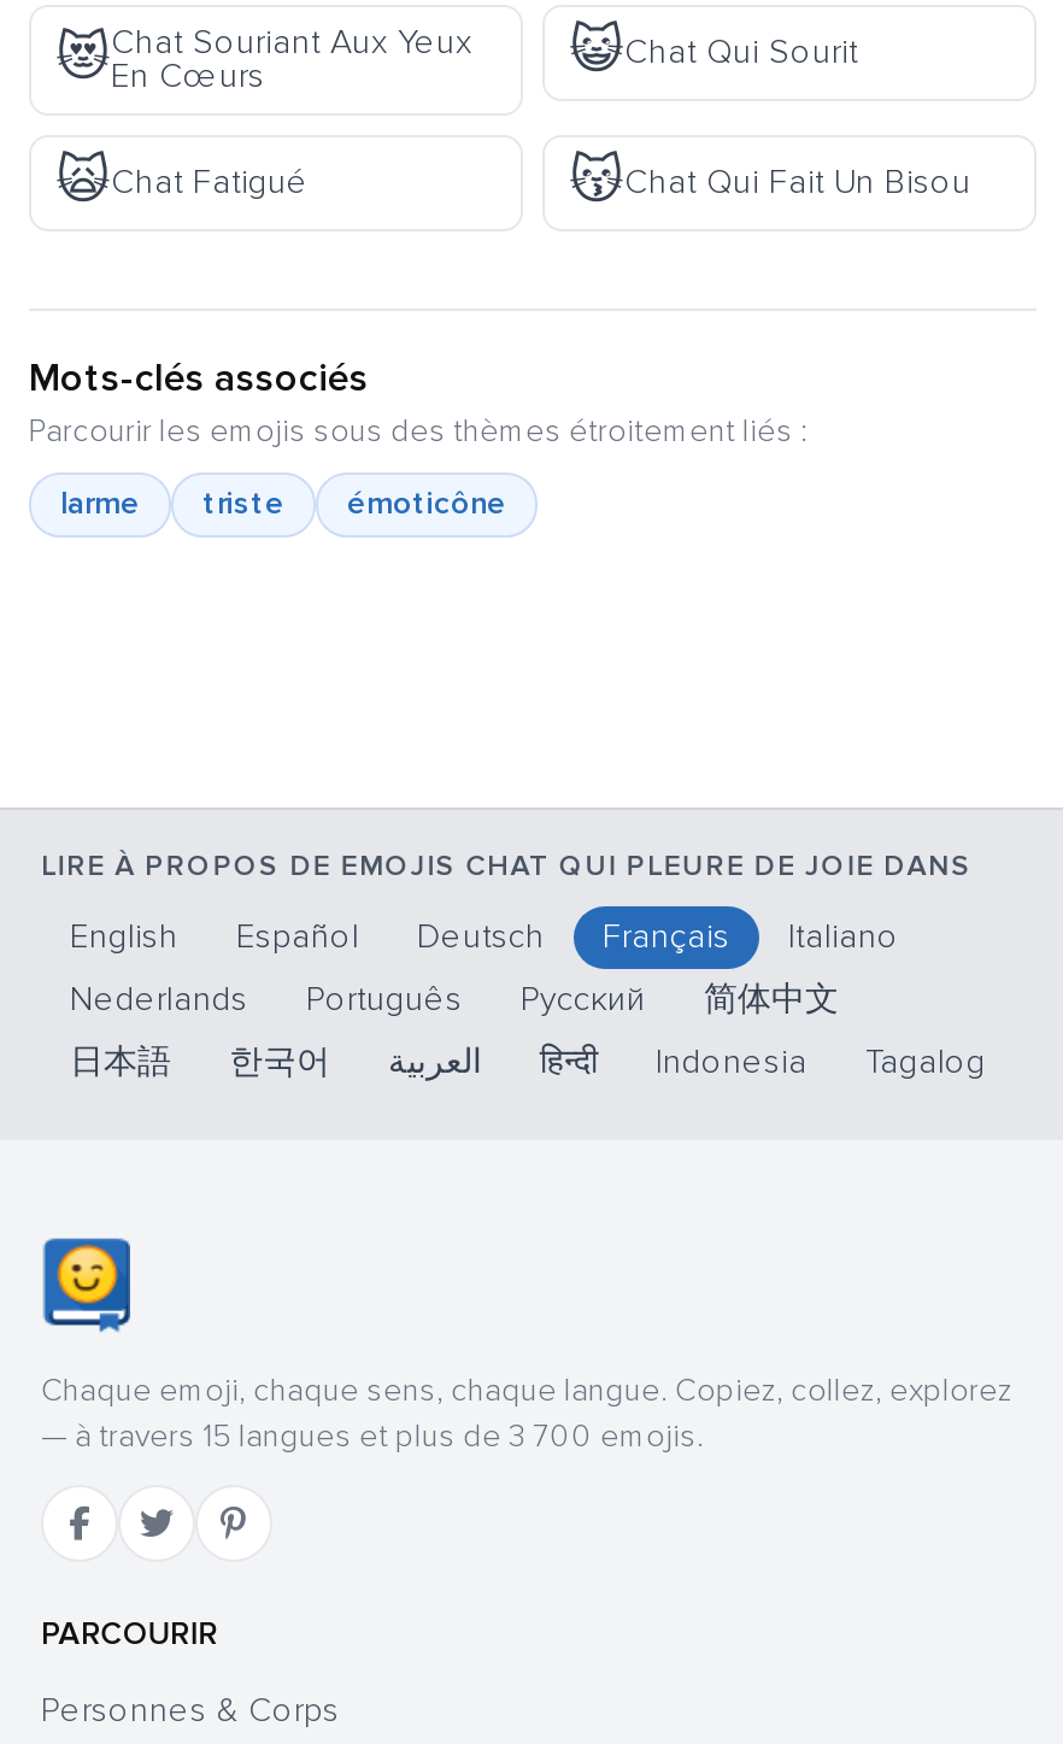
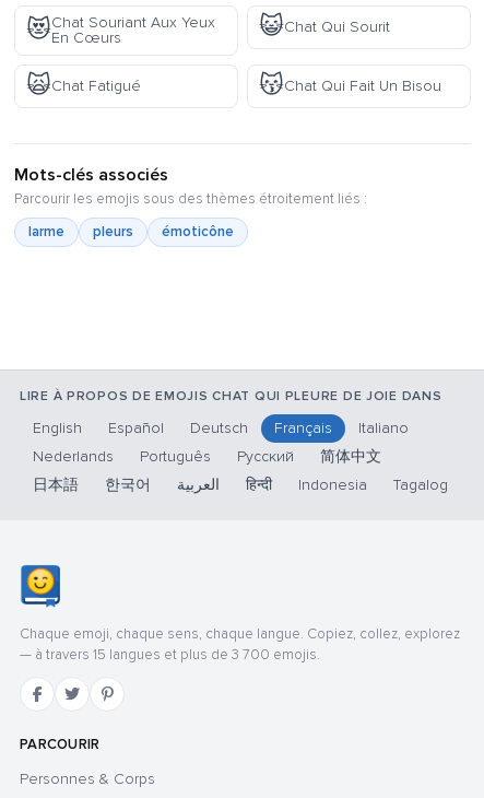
- triste
+ pleurs
